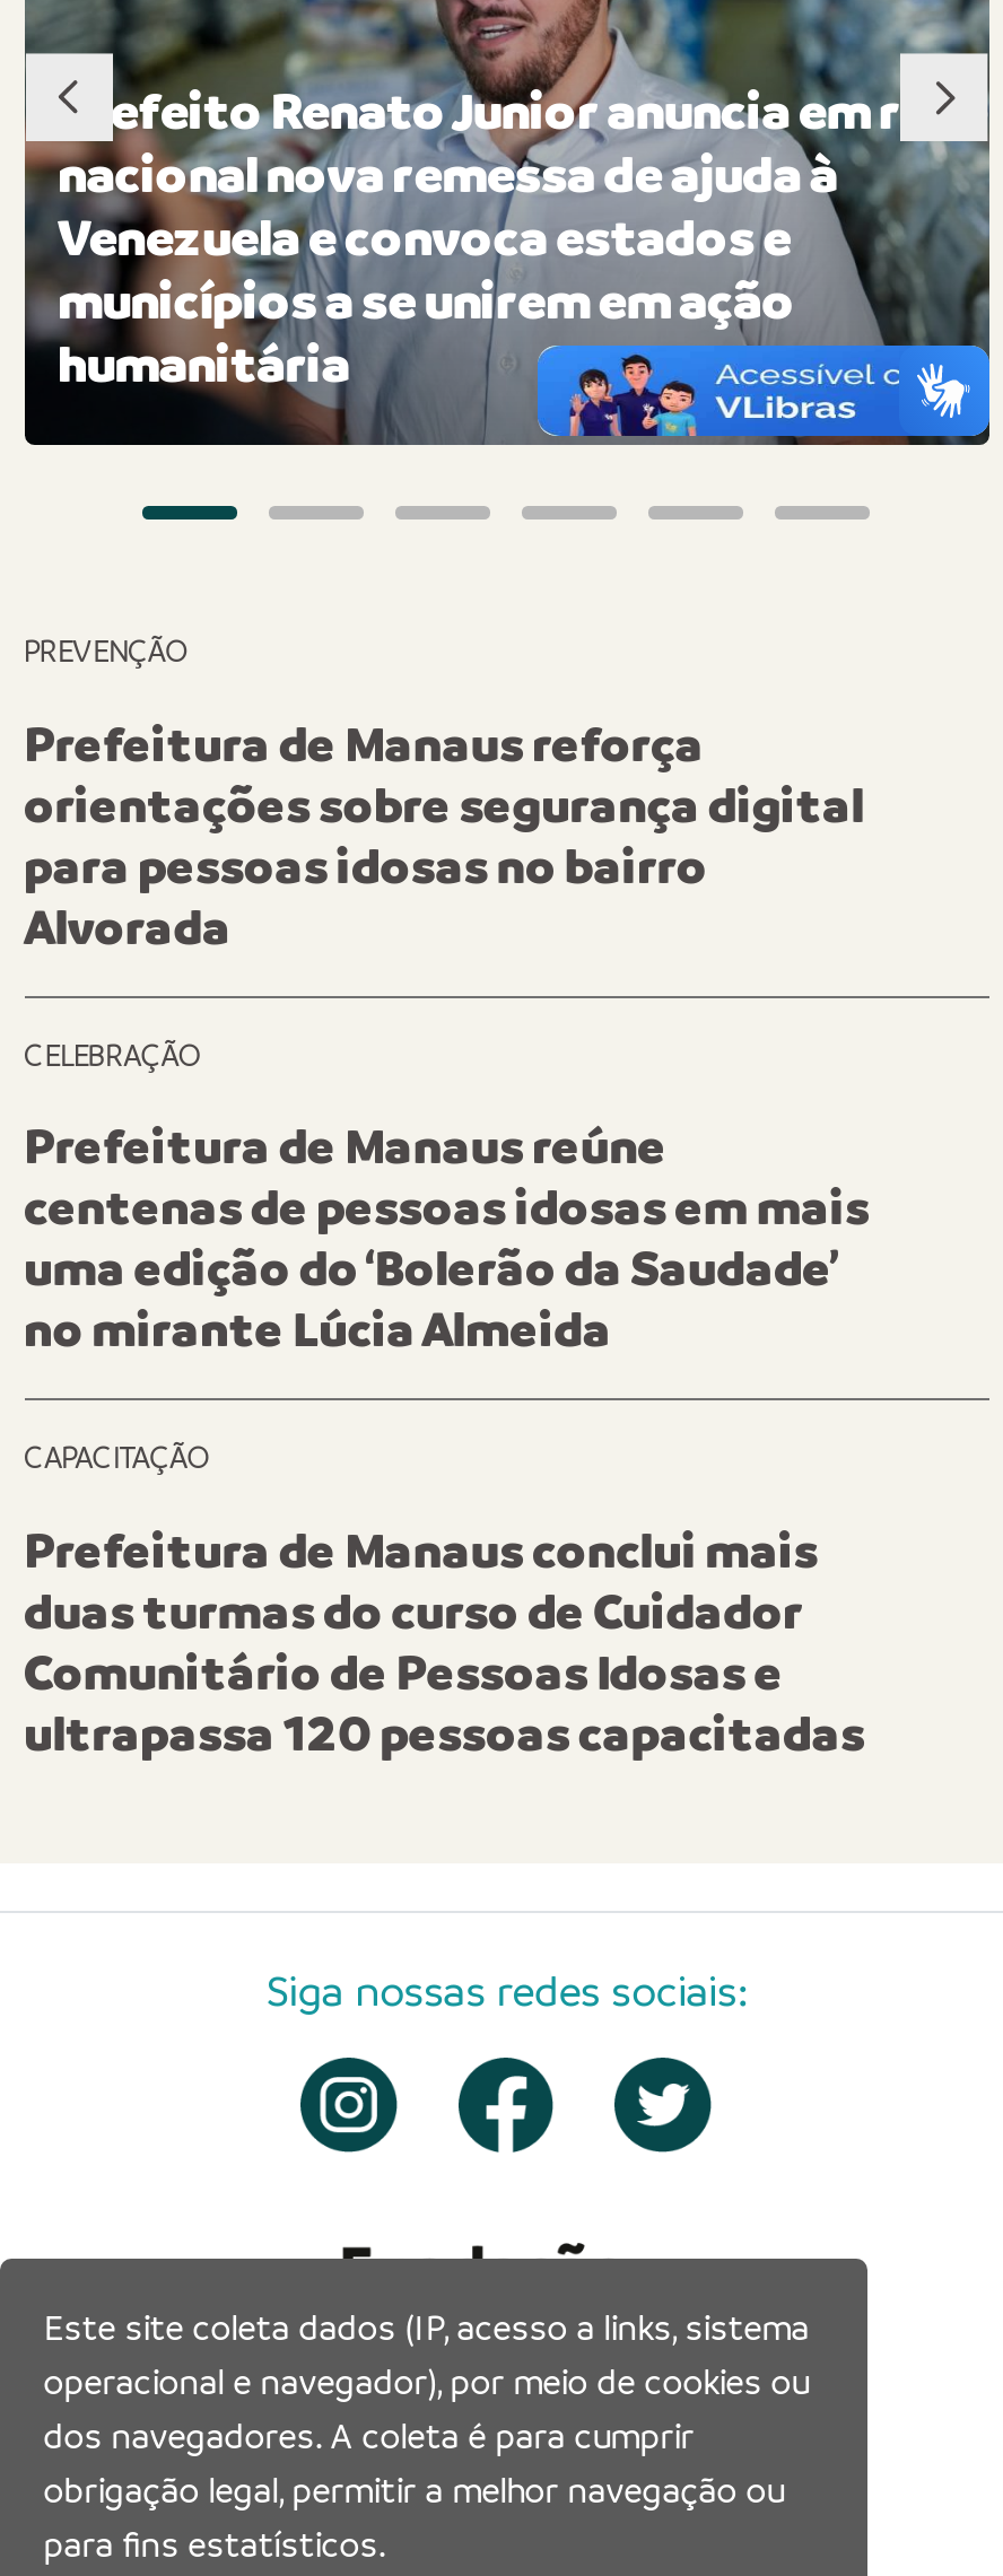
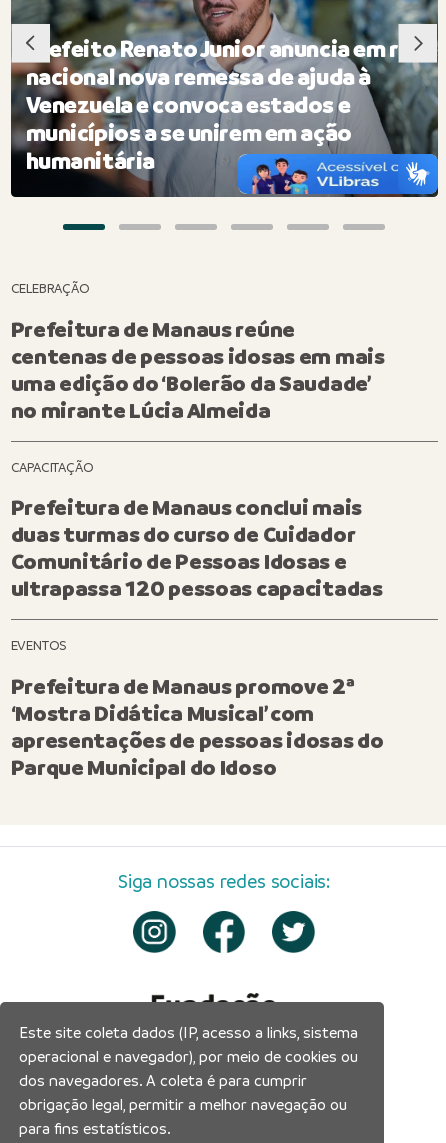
- PREVENÇÃO
- Prefeitura de Manaus reforça
- orientações sobre segurança digital
- para pessoas idosas no bairro
- Alvorada

moved up: CELEBRAÇÃO | Prefeitura de Manaus reúne | centenas de pessoas idosas em mais | ... | Comunitário de Pessoas Idosas e | ultrapassa 120 pessoas capacitadas

+ EVENTOS
+ Prefeitura de Manaus promove 2ª
+ ‘Mostra Didática Musical’ com
+ apresentações de pessoas idosas do
+ Parque Municipal do Idoso
